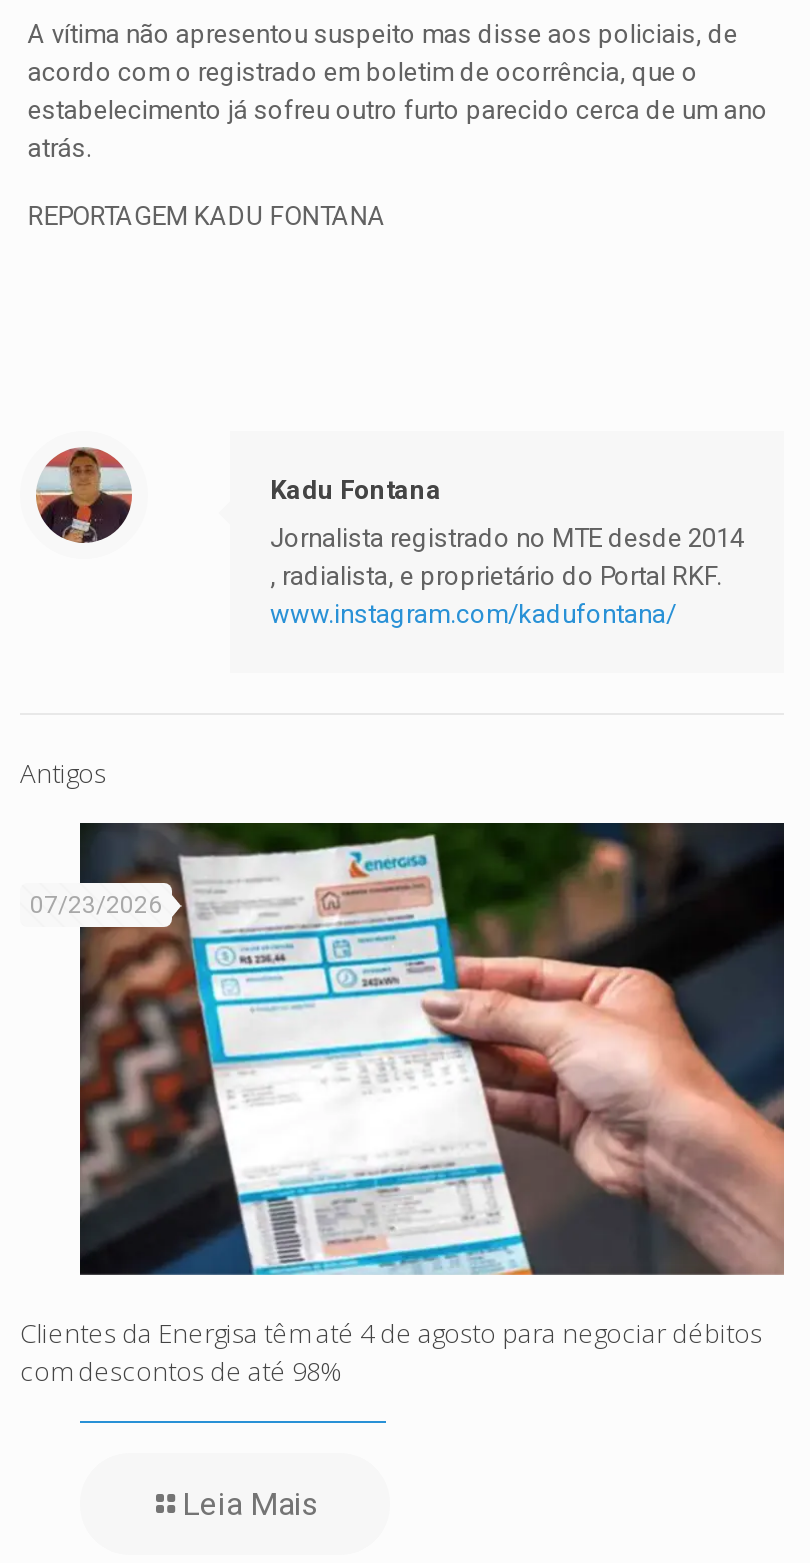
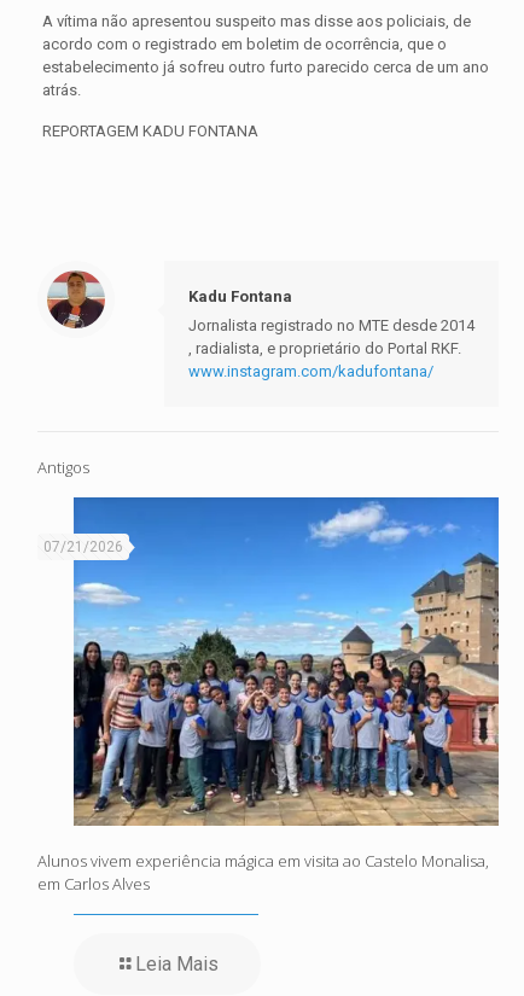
- [image]
- 07/23/2026
+ [image]
+ 07/21/2026

- Clientes da Energisa têm até 4 de agosto para negociar débitos
- com descontos de até 98%
+ Alunos vivem experiência mágica em visita ao Castelo Monalisa,
+ em Carlos Alves
